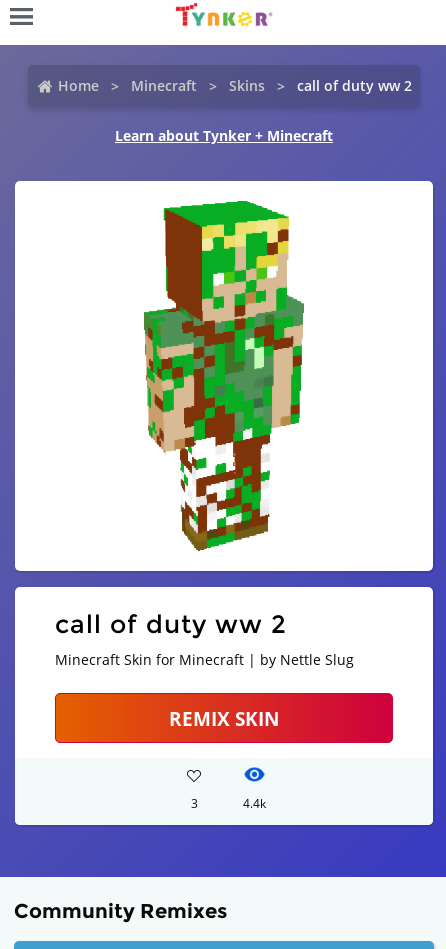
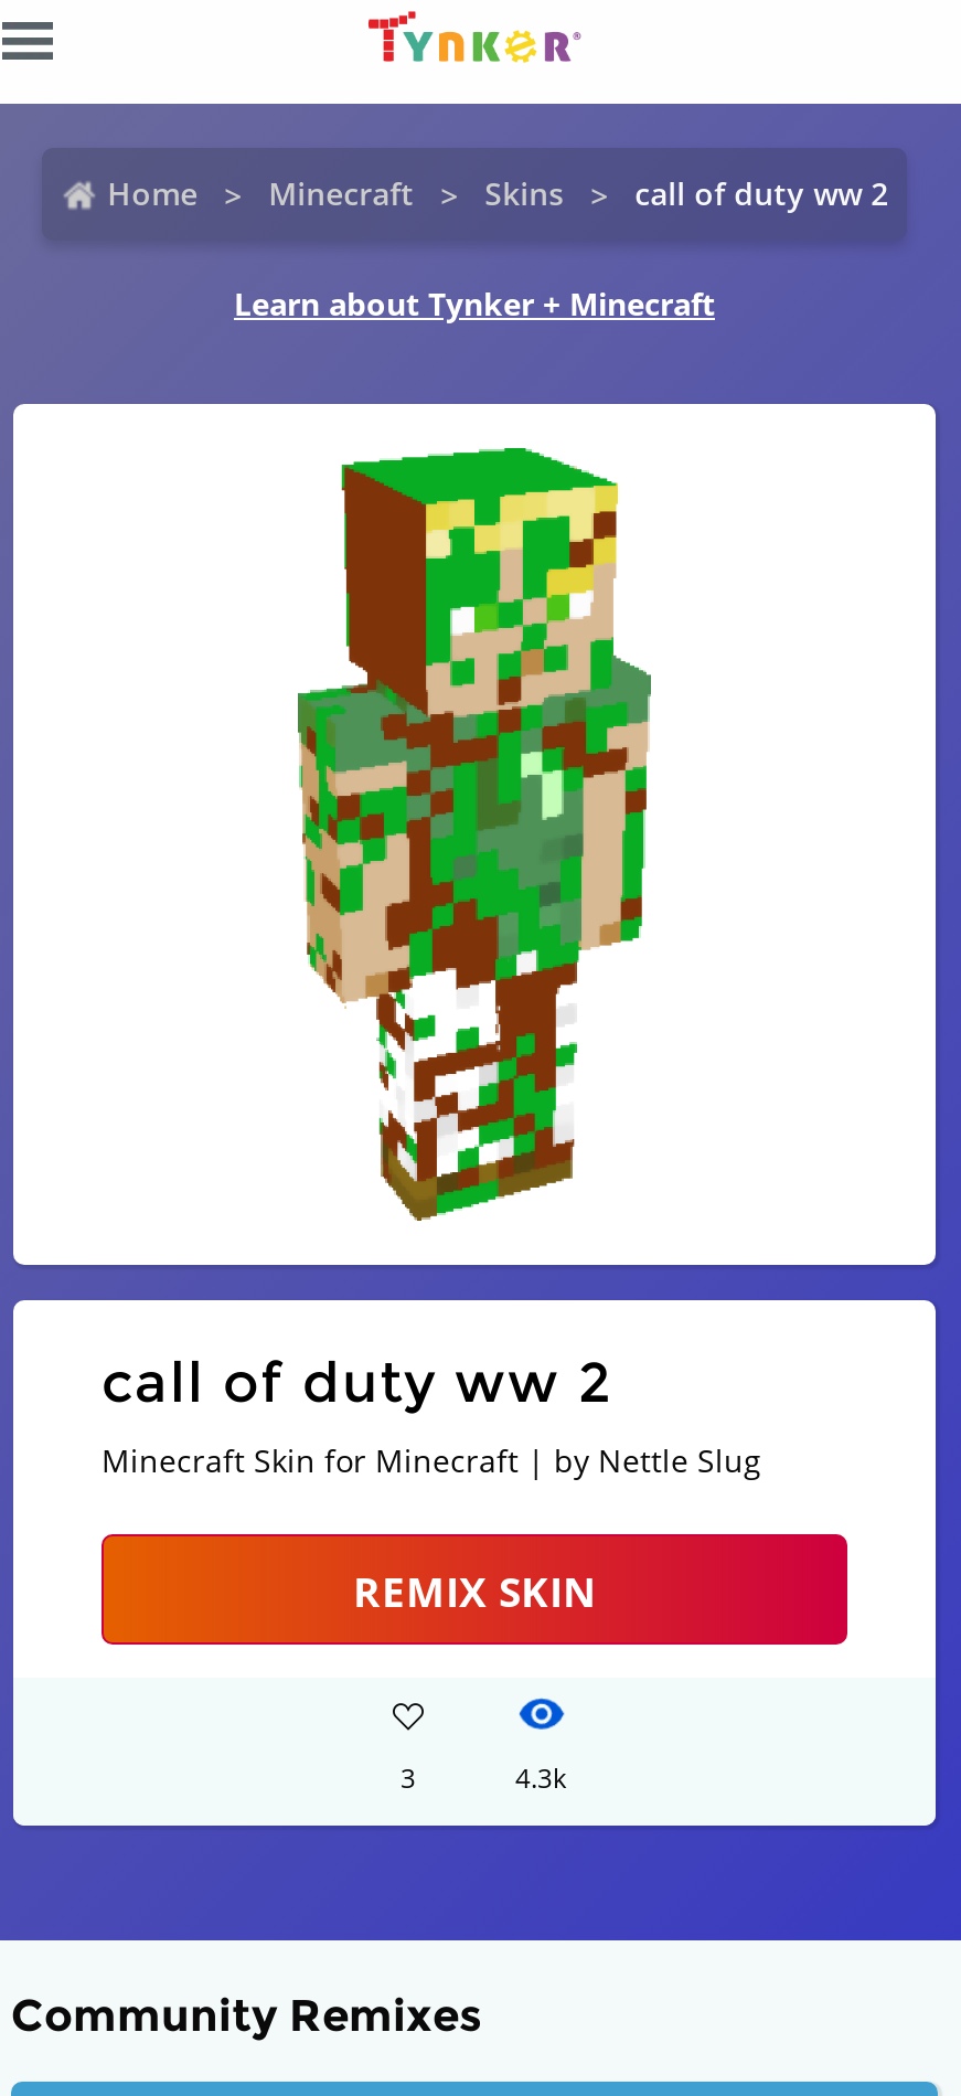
- 4.4k
+ 4.3k
